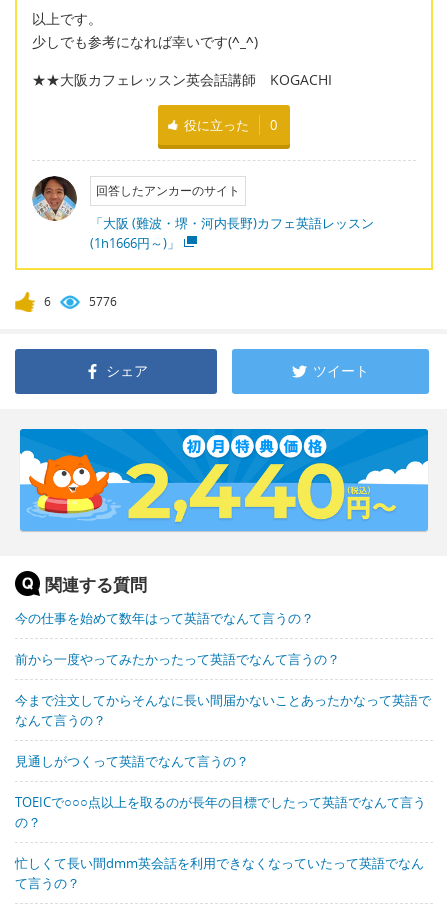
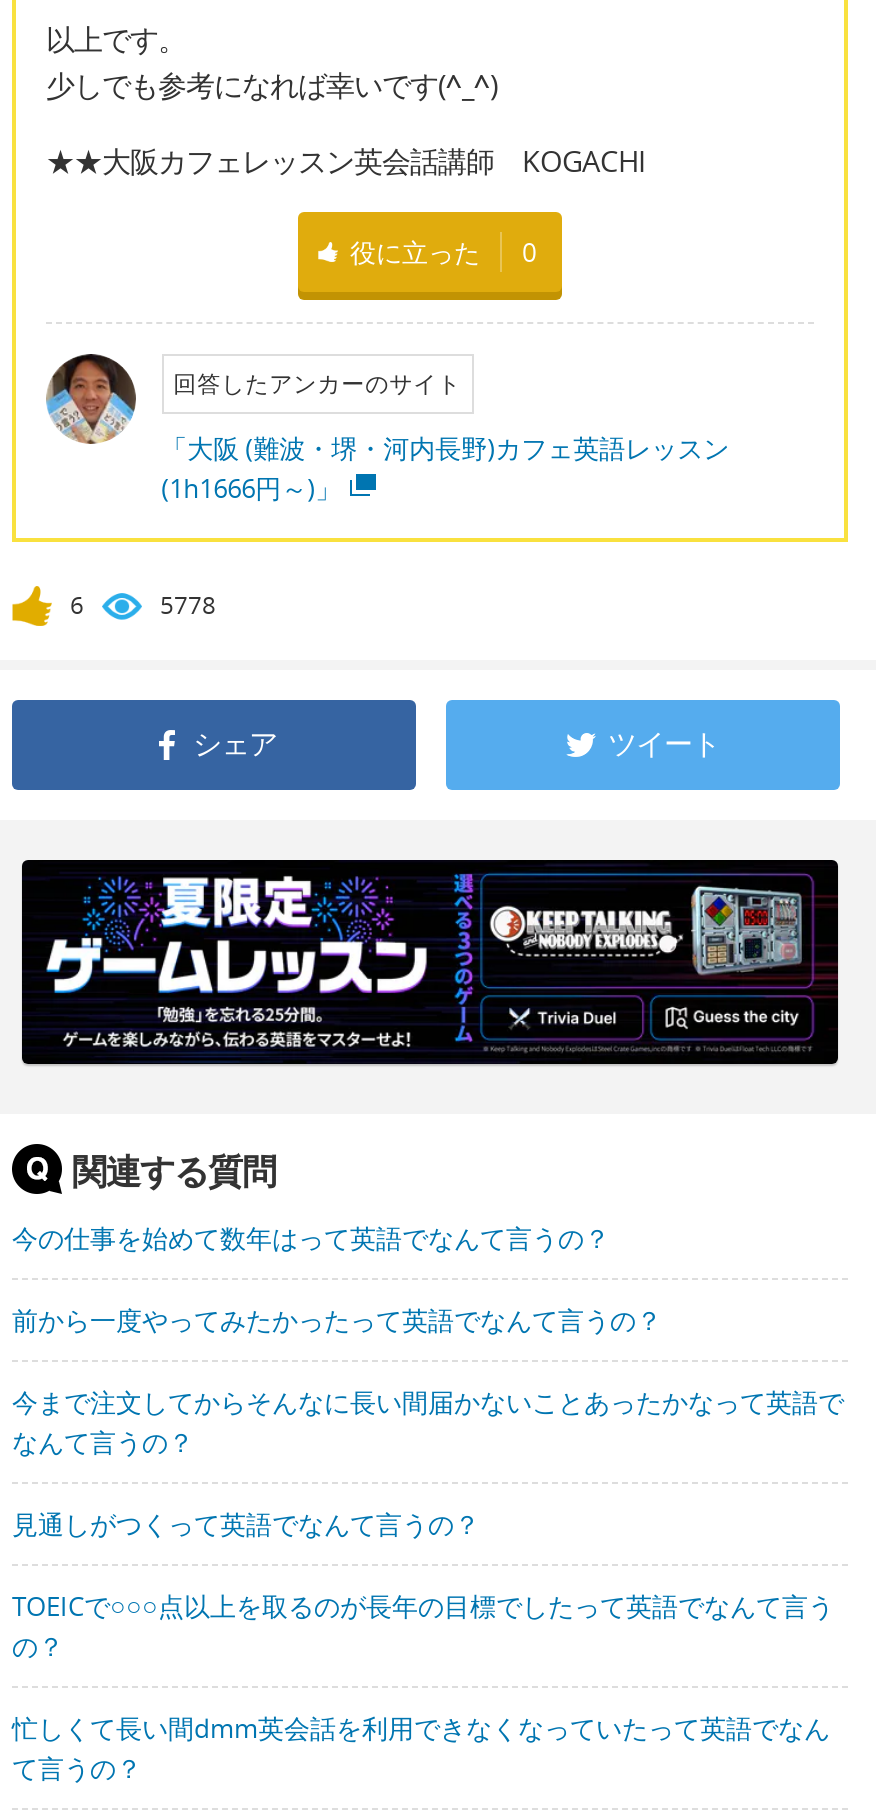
- 5776
+ 5778

- [image]
+ [image]
